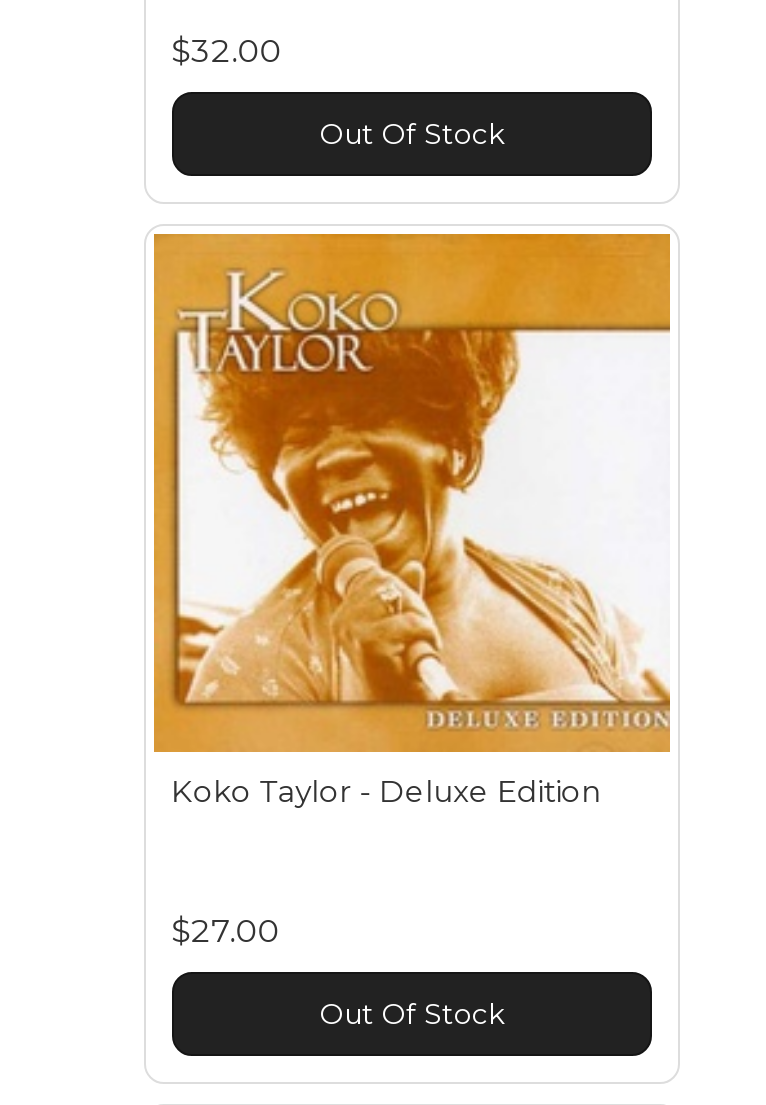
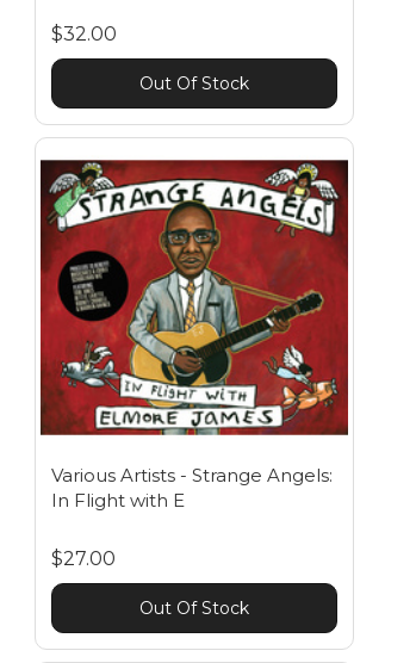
- [image]
- Koko Taylor - Deluxe Edition
+ [image]
+ Various Artists - Strange Angels:
+ In Flight with E
